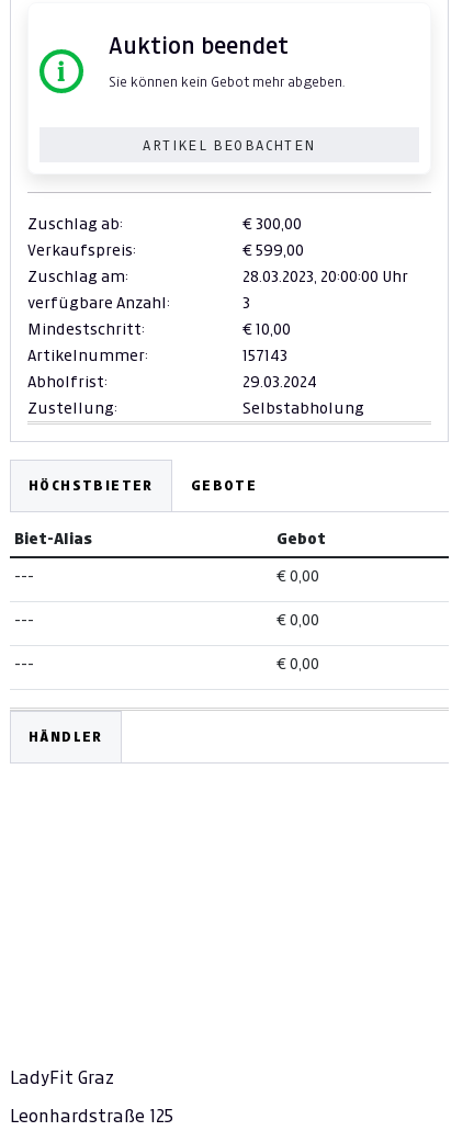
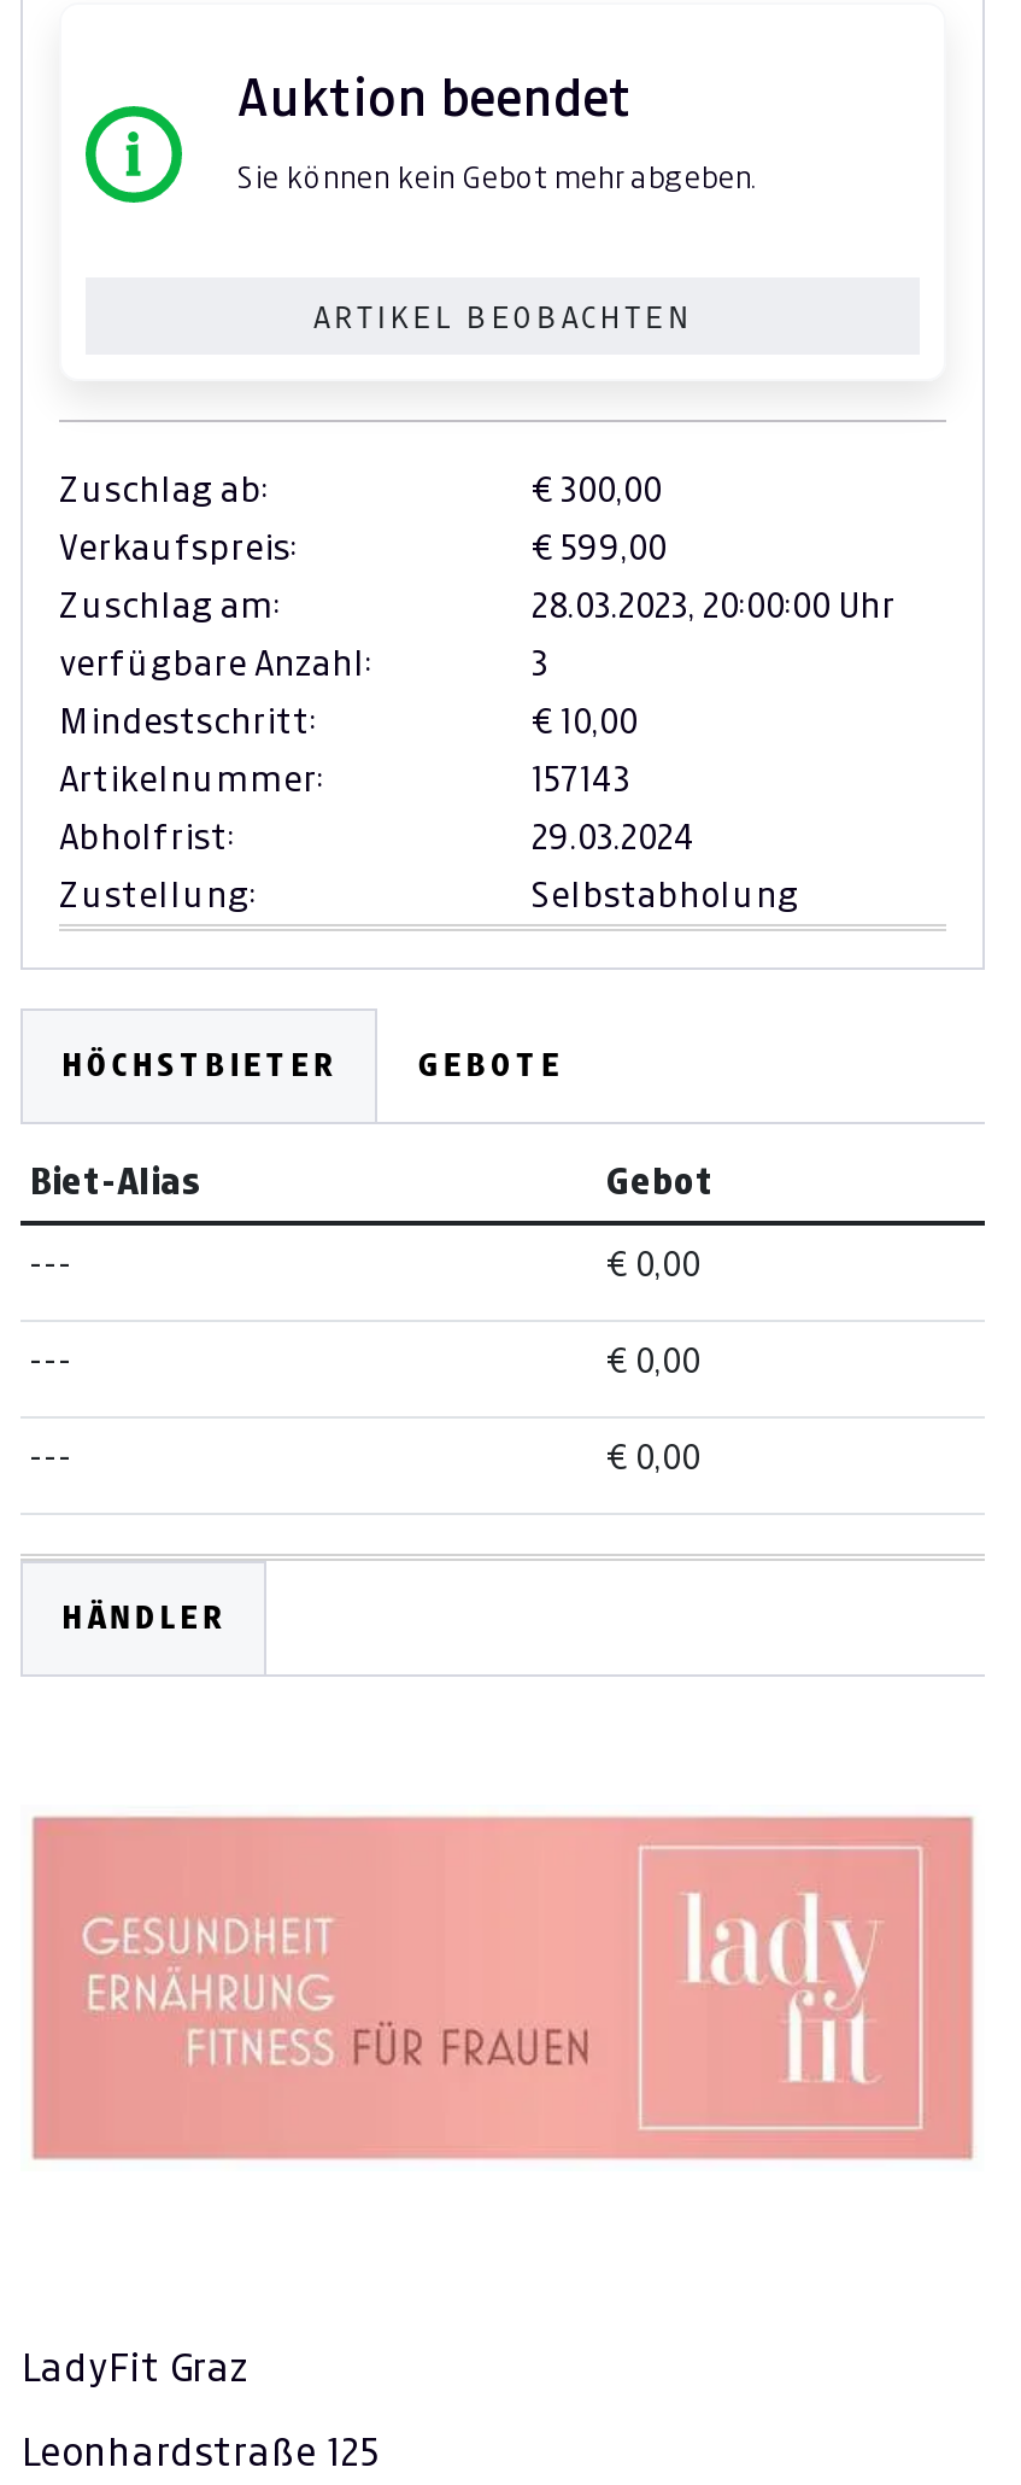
+ [image]
